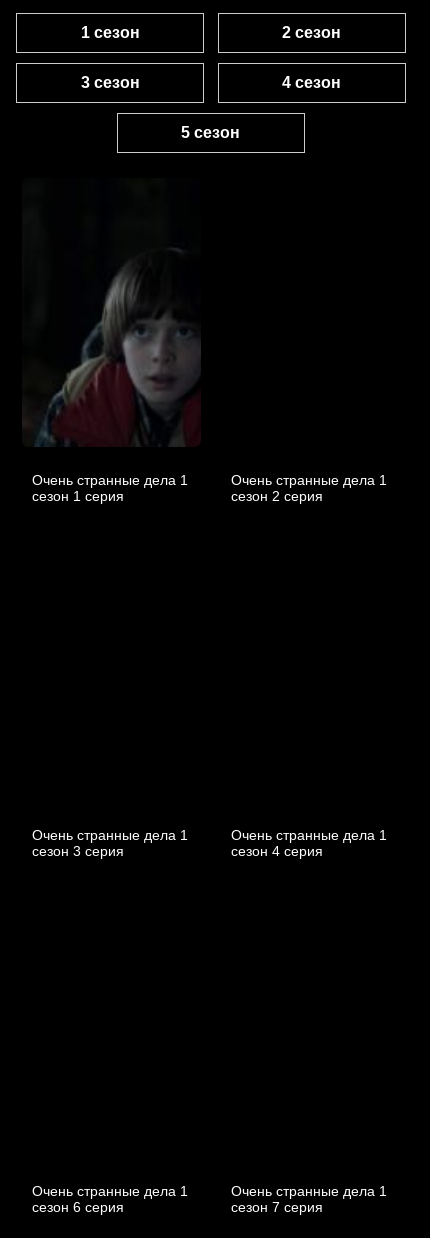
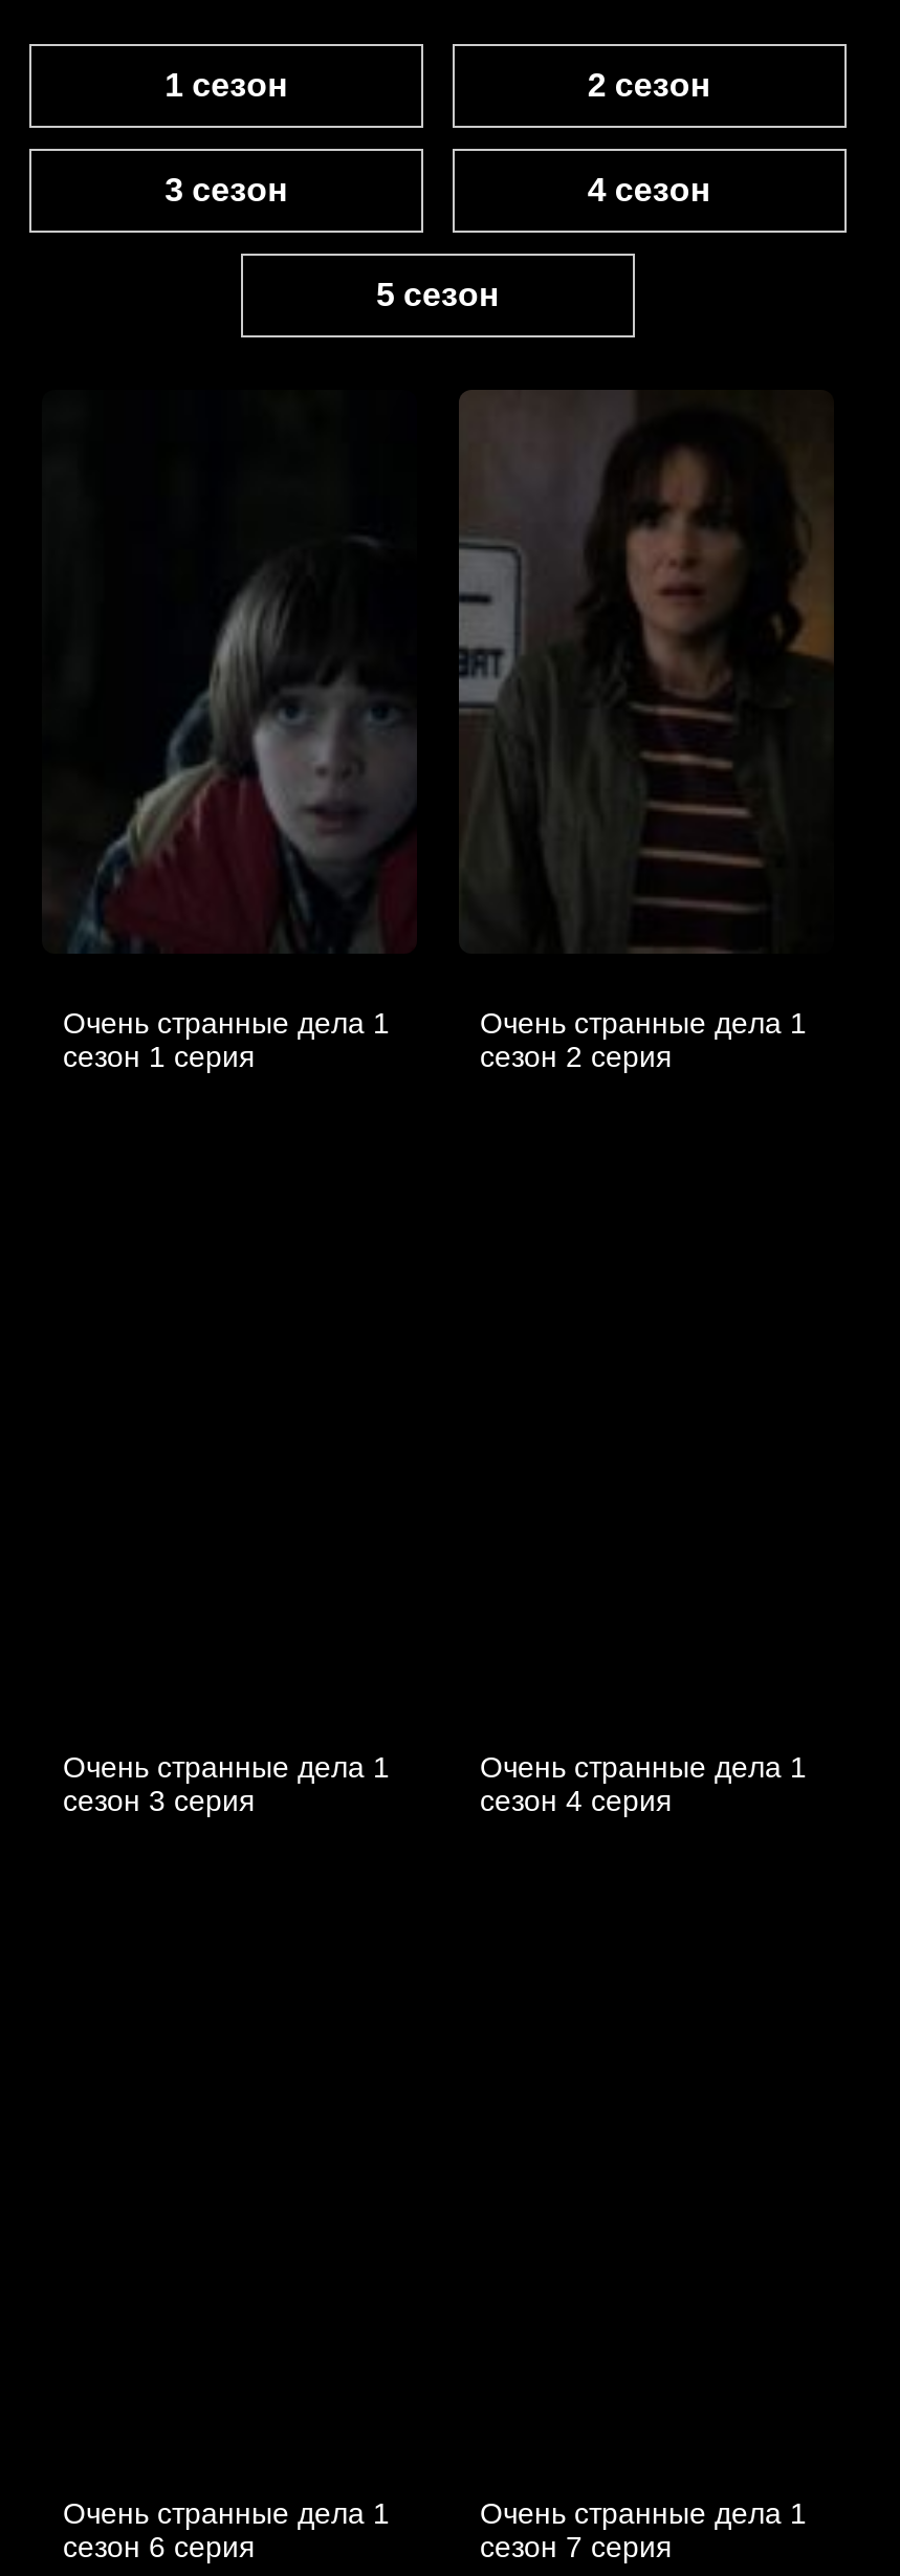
+ [image]
